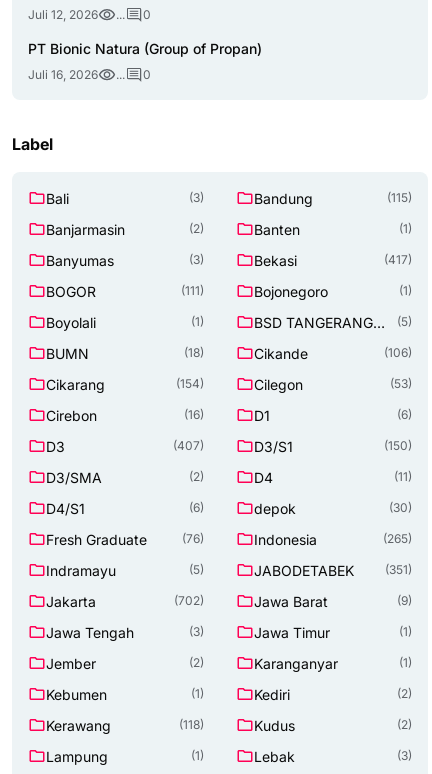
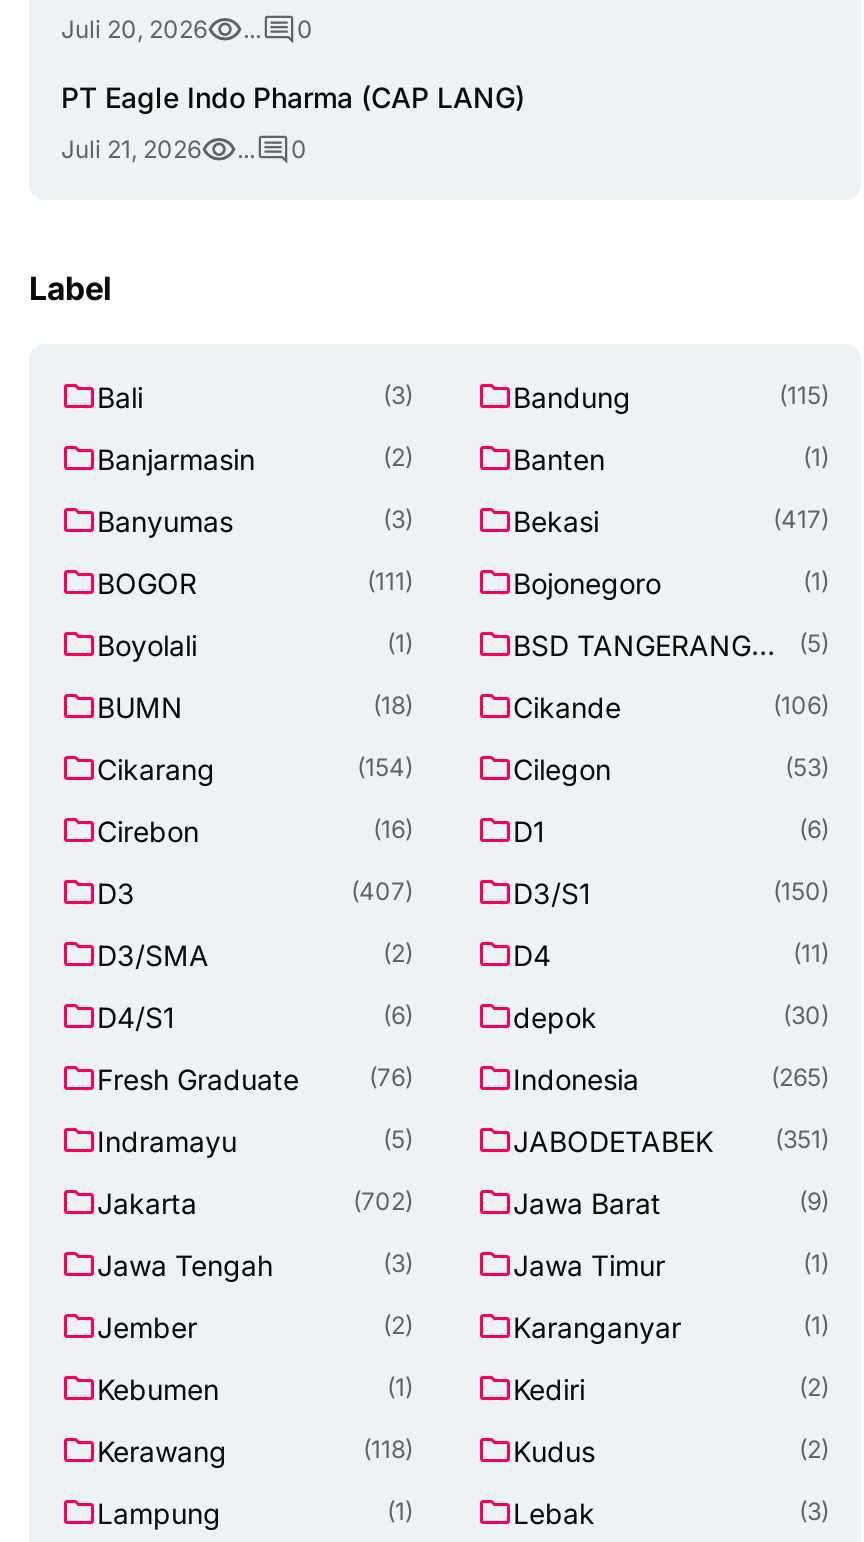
- Juli 12, 2026
+ Juli 20, 2026

- PT Bionic Natura (Group of Propan)
+ PT Eagle Indo Pharma (CAP LANG)

- Juli 16, 2026
+ Juli 21, 2026
